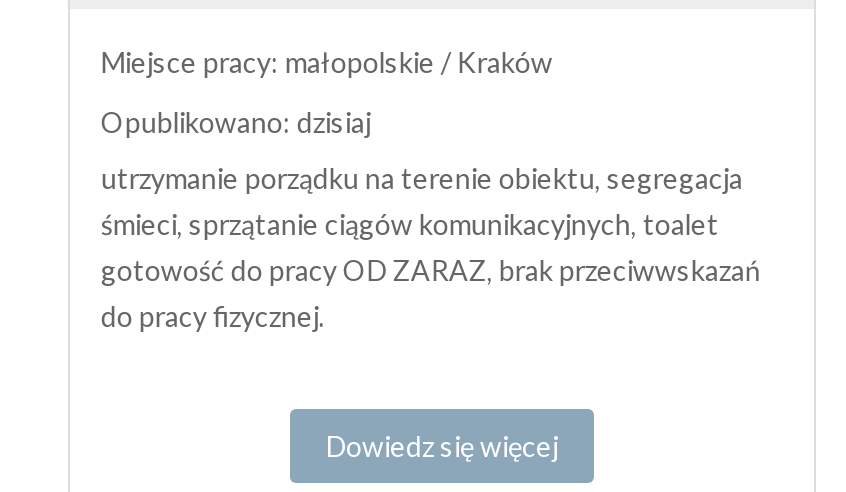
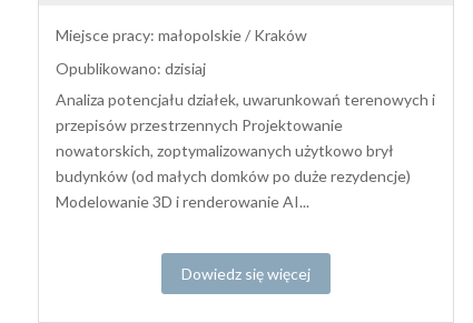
- utrzymanie porządku na terenie obiektu, segregacja
- śmieci, sprzątanie ciągów komunikacyjnych, toalet
- gotowość do pracy OD ZARAZ, brak przeciwwskazań
- do pracy fizycznej.
+ Analiza potencjału działek, uwarunkowań terenowych i
+ przepisów przestrzennych Projektowanie
+ nowatorskich, zoptymalizowanych użytkowo brył
+ budynków (od małych domków po duże rezydencje)
+ Modelowanie 3D i renderowanie AI...
